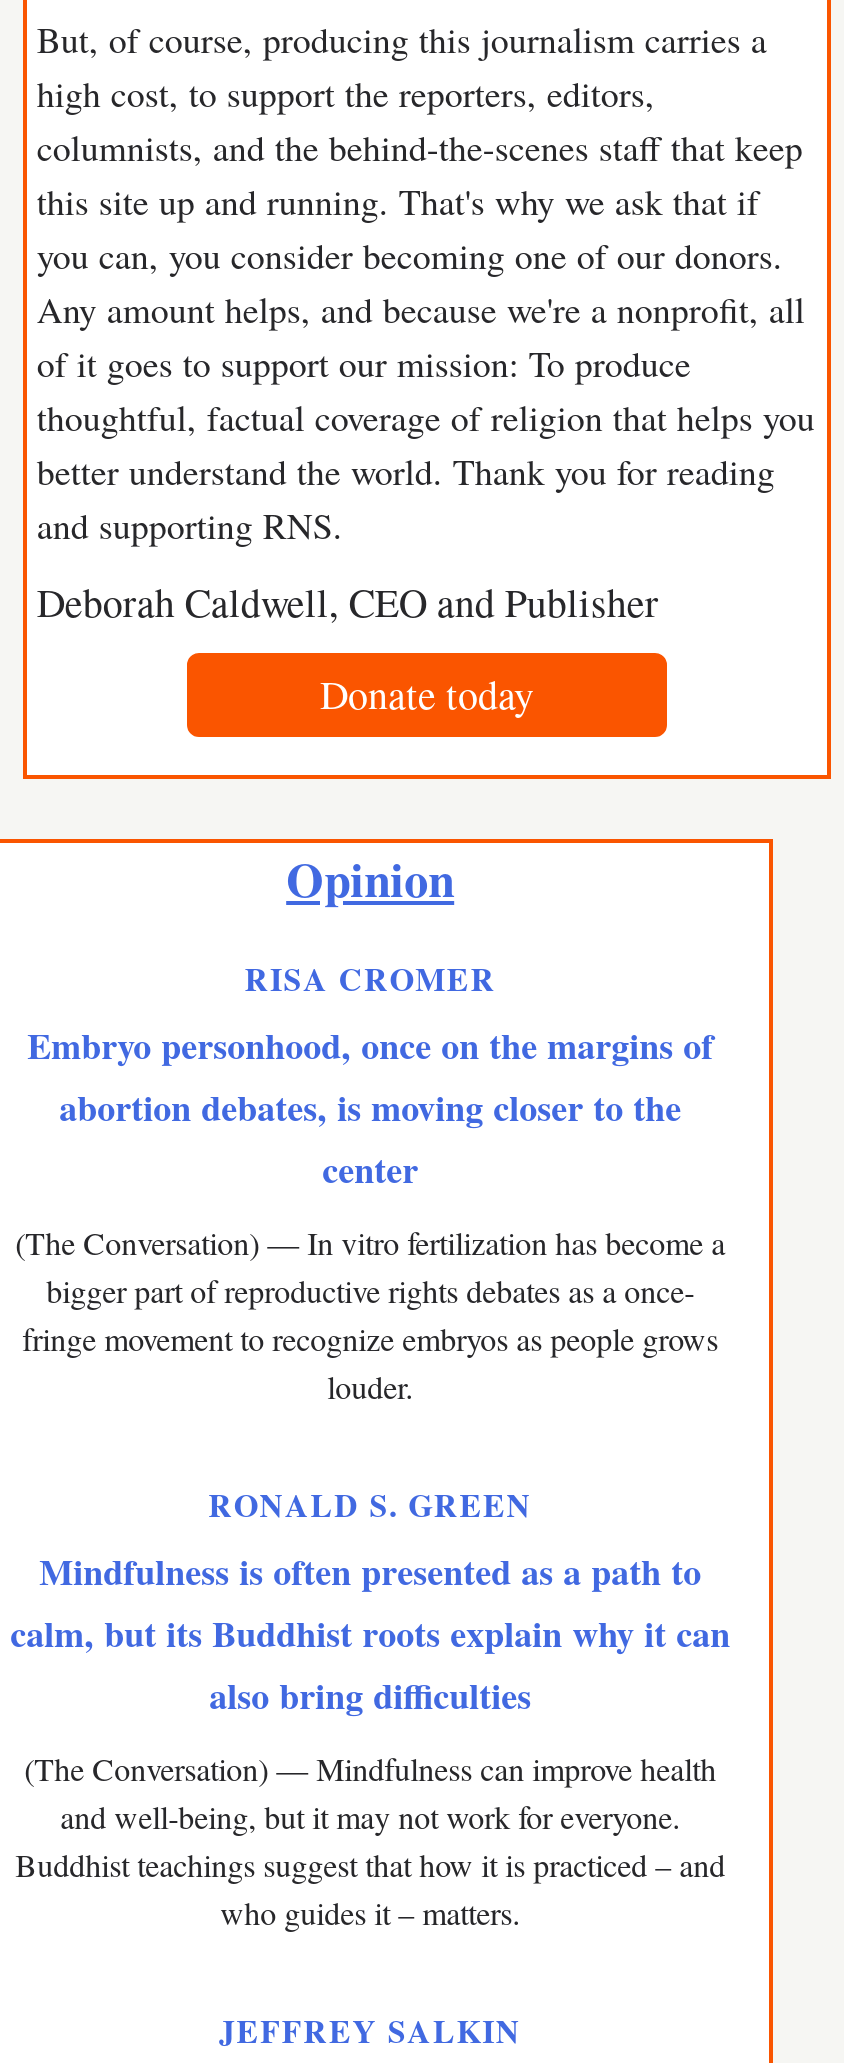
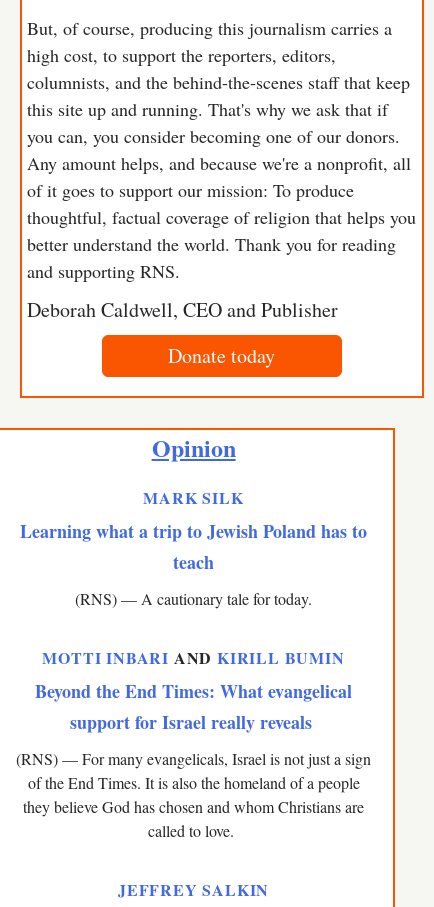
- RISA CROMER
- Embryo personhood, once on the margins of
- abortion debates, is moving closer to the
- center
+ MARK SILK
+ Learning what a trip to Jewish Poland has to
+ teach

- (The Conversation) — In vitro fertilization has become a
- bigger part of reproductive rights debates as a once-
- fringe movement to recognize embryos as people grows
- louder.
+ (RNS) — A cautionary tale for today.

- RONALD S. GREEN
- Mindfulness is often presented as a path to
- calm, but its Buddhist roots explain why it can
- also bring difficulties
+ MOTTI INBARI AND KIRILL BUMIN
+ Beyond the End Times: What evangelical
+ support for Israel really reveals

- (The Conversation) — Mindfulness can improve health
- and well-being, but it may not work for everyone.
- Buddhist teachings suggest that how it is practiced – and
- who guides it – matters.
+ (RNS) — For many evangelicals, Israel is not just a sign
+ of the End Times. It is also the homeland of a people
+ they believe God has chosen and whom Christians are
+ called to love.
